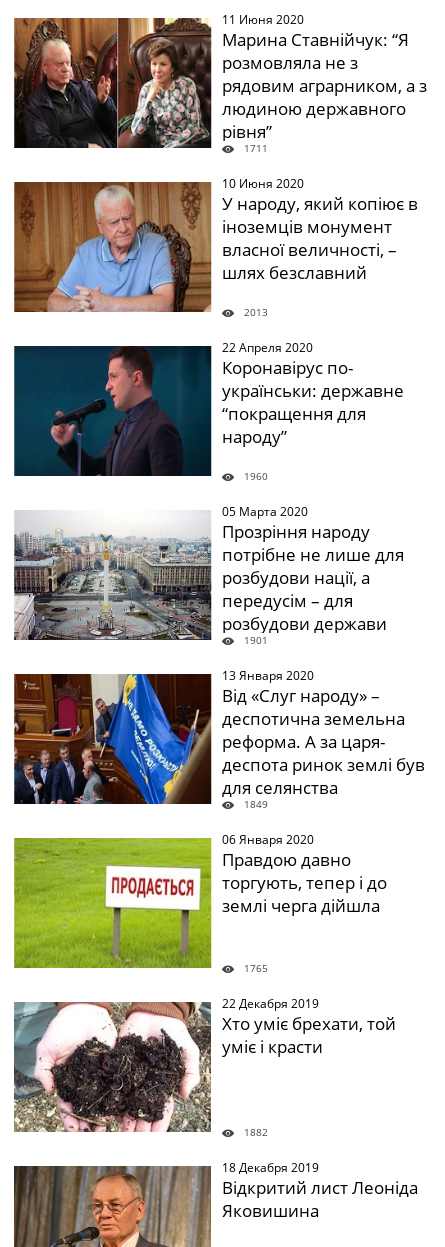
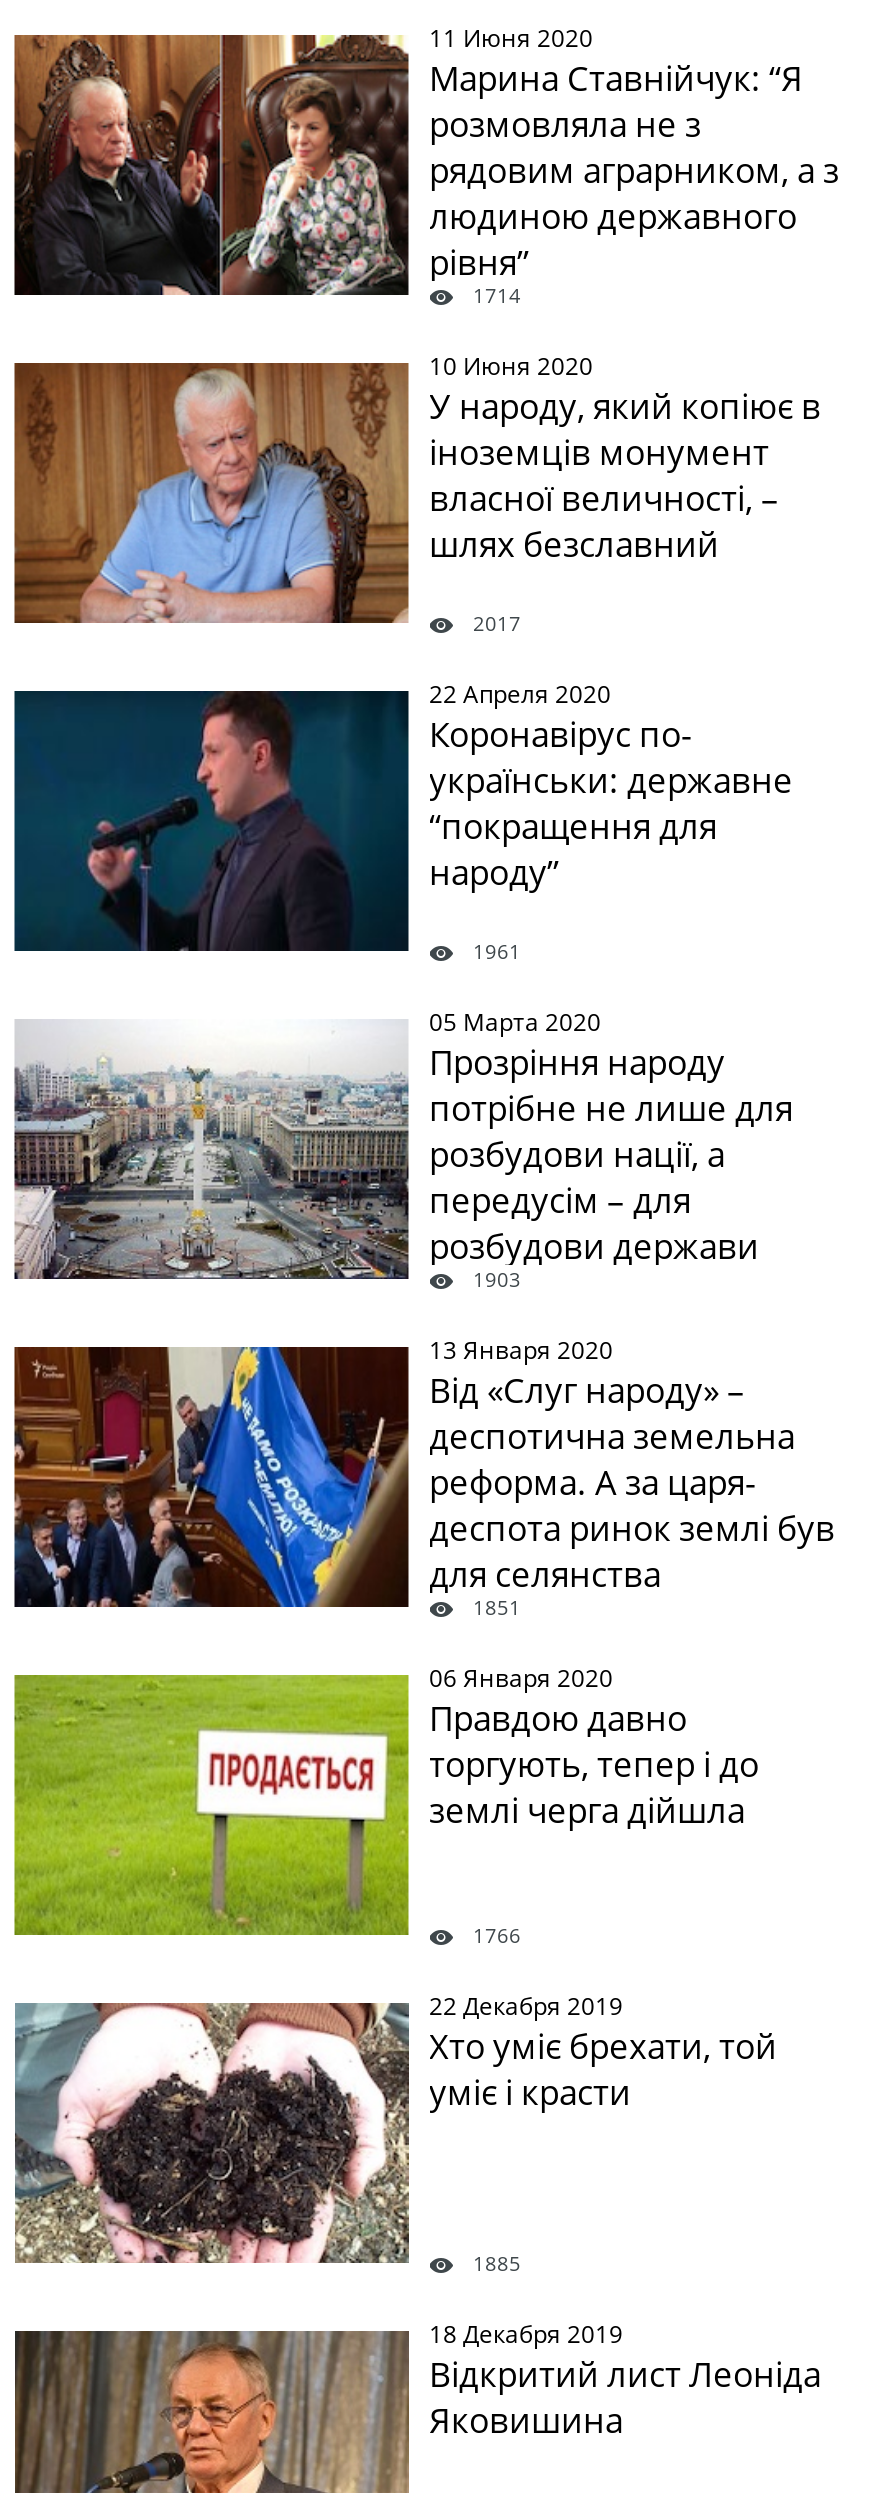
- 1711
+ 1714

- 2013
+ 2017

- 1960
+ 1961

- 1901
+ 1903

- 1849
+ 1851

- 1765
+ 1766

- 1882
+ 1885
